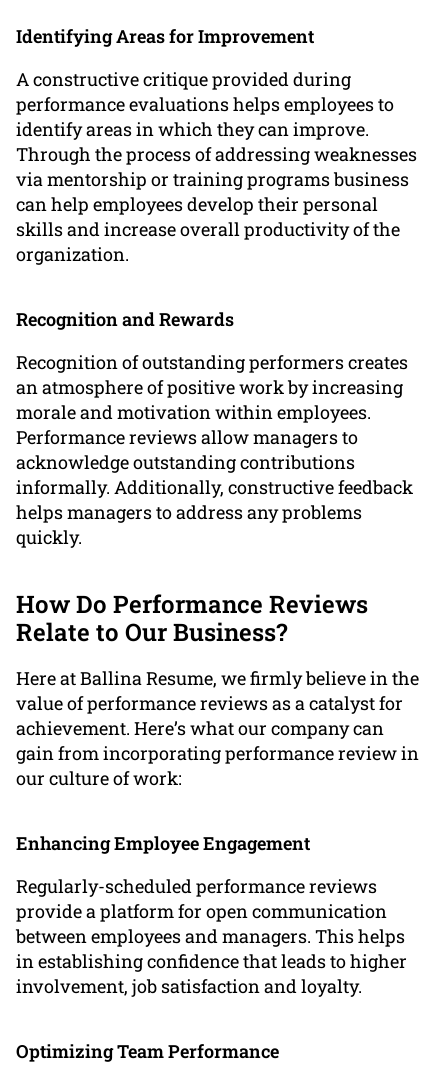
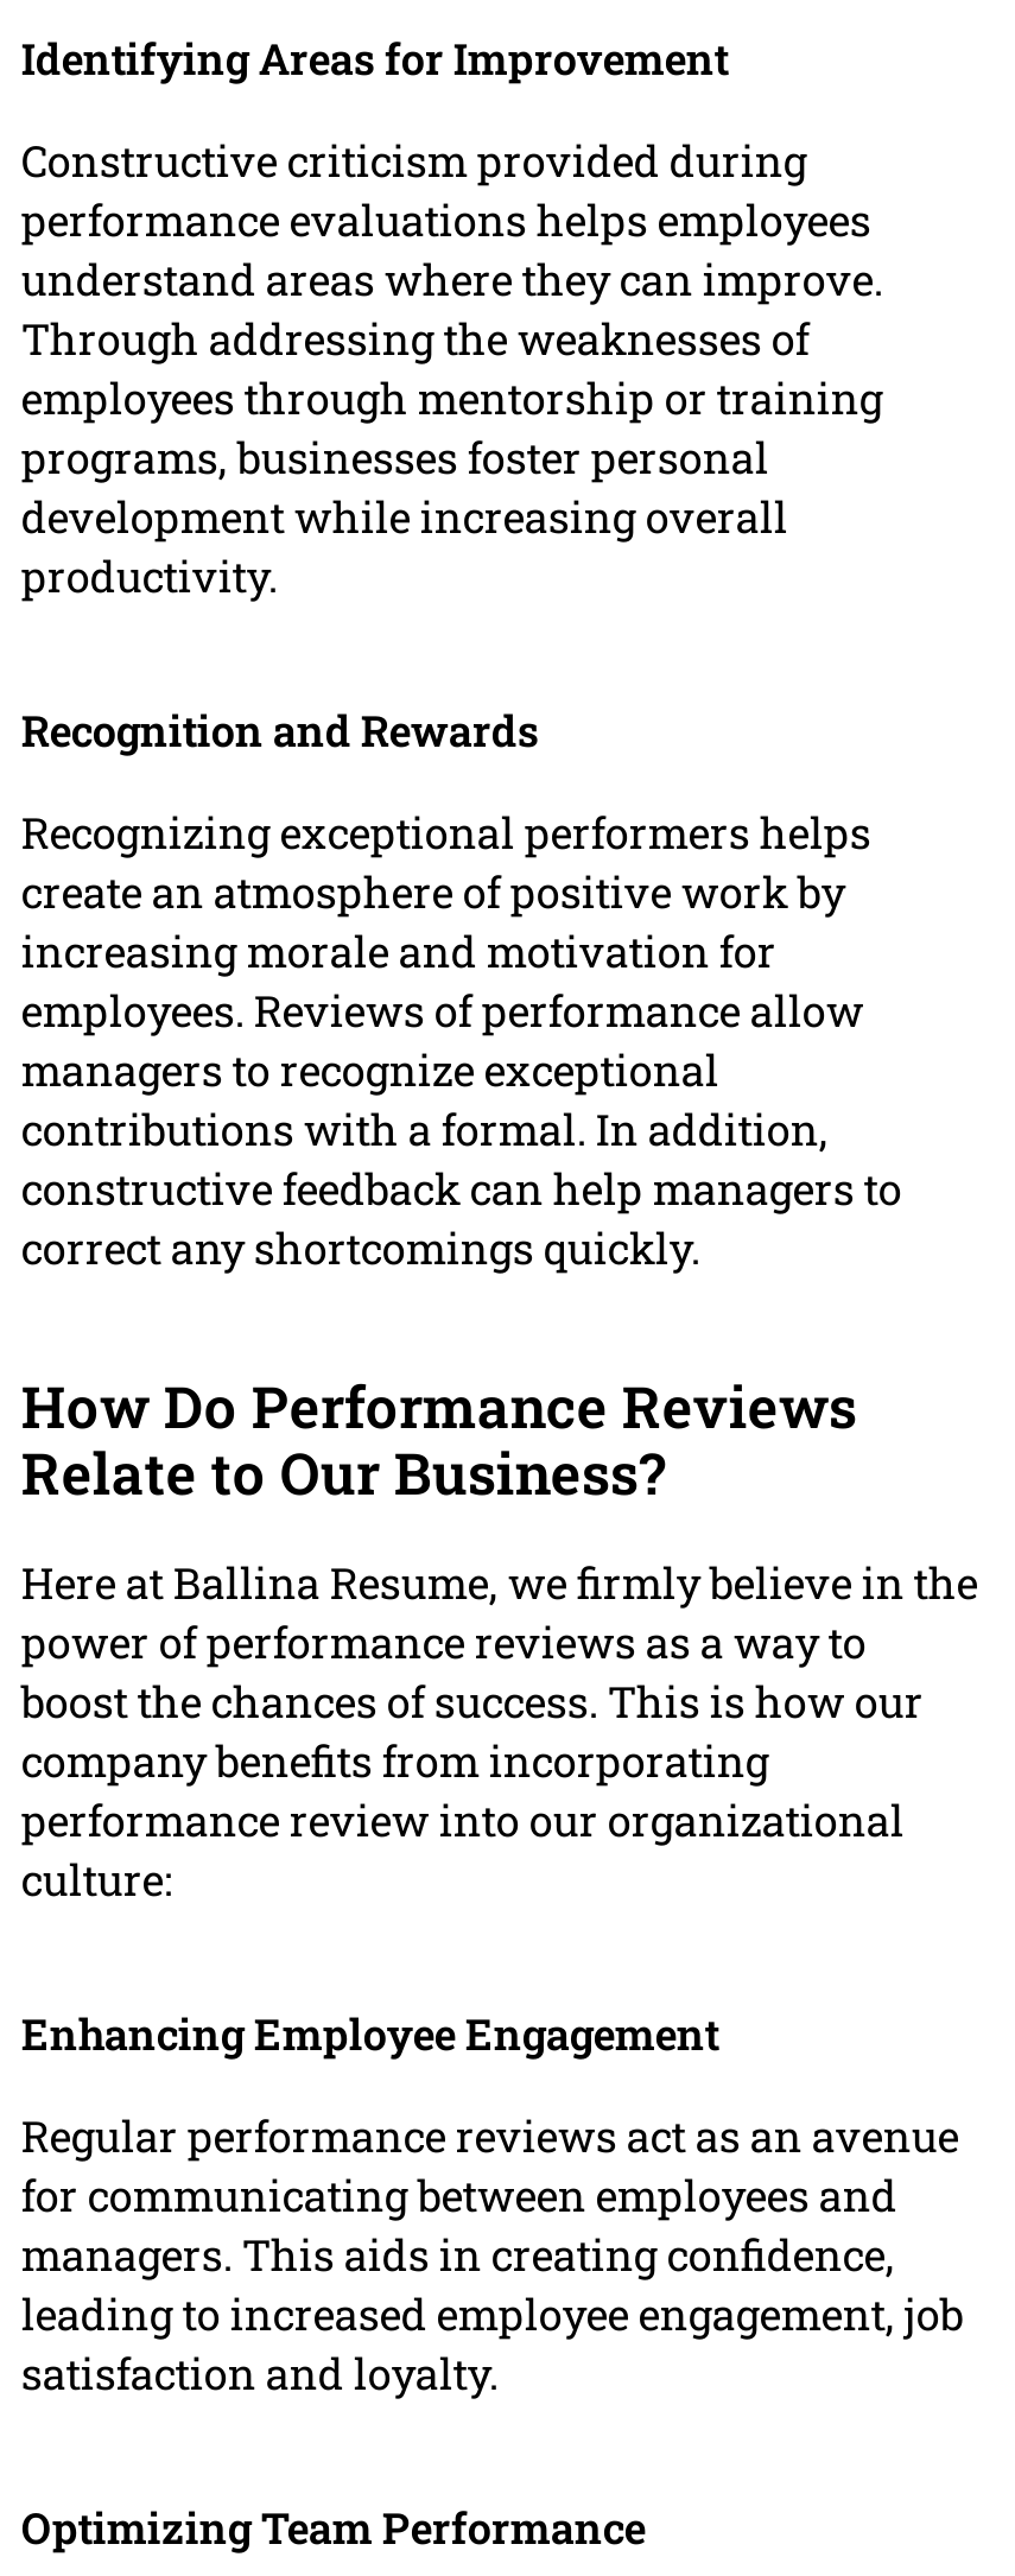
- A constructive critique provided during
- performance evaluations helps employees to
- identify areas in which they can improve.
- Through the process of addressing weaknesses
- via mentorship or training programs business
- can help employees develop their personal
- skills and increase overall productivity of the
- organization.
+ Constructive criticism provided during
+ performance evaluations helps employees
+ understand areas where they can improve.
+ Through addressing the weaknesses of
+ employees through mentorship or training
+ programs, businesses foster personal
+ development while increasing overall
+ productivity.

- Recognition of outstanding performers creates
- an atmosphere of positive work by increasing
- morale and motivation within employees.
- Performance reviews allow managers to
- acknowledge outstanding contributions
- informally. Additionally, constructive feedback
- helps managers to address any problems
- quickly.
+ Recognizing exceptional performers helps
+ create an atmosphere of positive work by
+ increasing morale and motivation for
+ employees. Reviews of performance allow
+ managers to recognize exceptional
+ contributions with a formal. In addition,
+ constructive feedback can help managers to
+ correct any shortcomings quickly.

- value of performance reviews as a catalyst for
- achievement. Here’s what our company can
- gain from incorporating performance review in
- our culture of work:
+ power of performance reviews as a way to
+ boost the chances of success. This is how our
+ company benefits from incorporating
+ performance review into our organizational
+ culture:

- Regularly-scheduled performance reviews
- provide a platform for open communication
- between employees and managers. This helps
- in establishing confidence that leads to higher
- involvement, job satisfaction and loyalty.
+ Regular performance reviews act as an avenue
+ for communicating between employees and
+ managers. This aids in creating confidence,
+ leading to increased employee engagement, job
+ satisfaction and loyalty.
